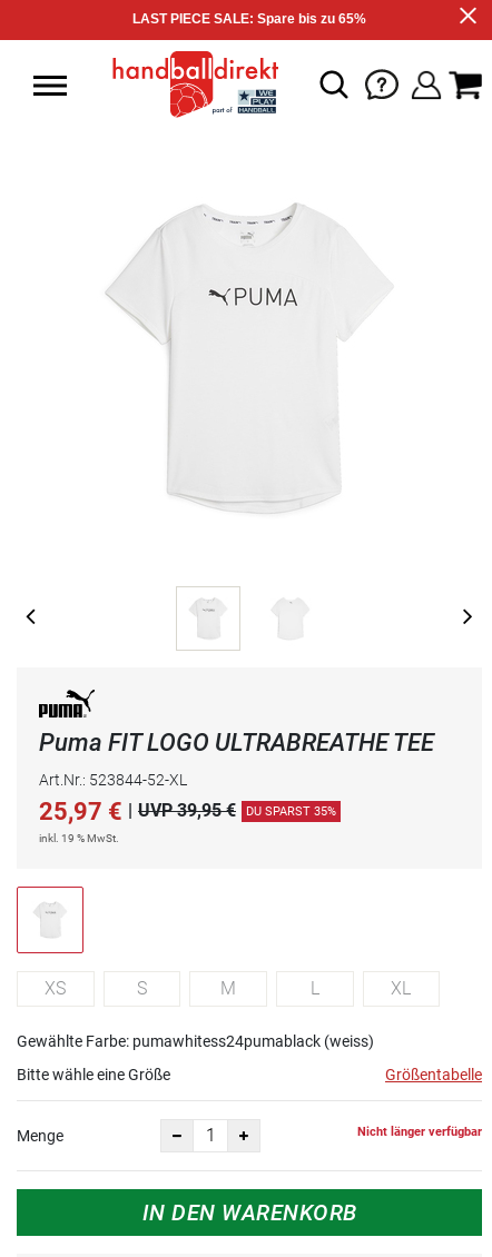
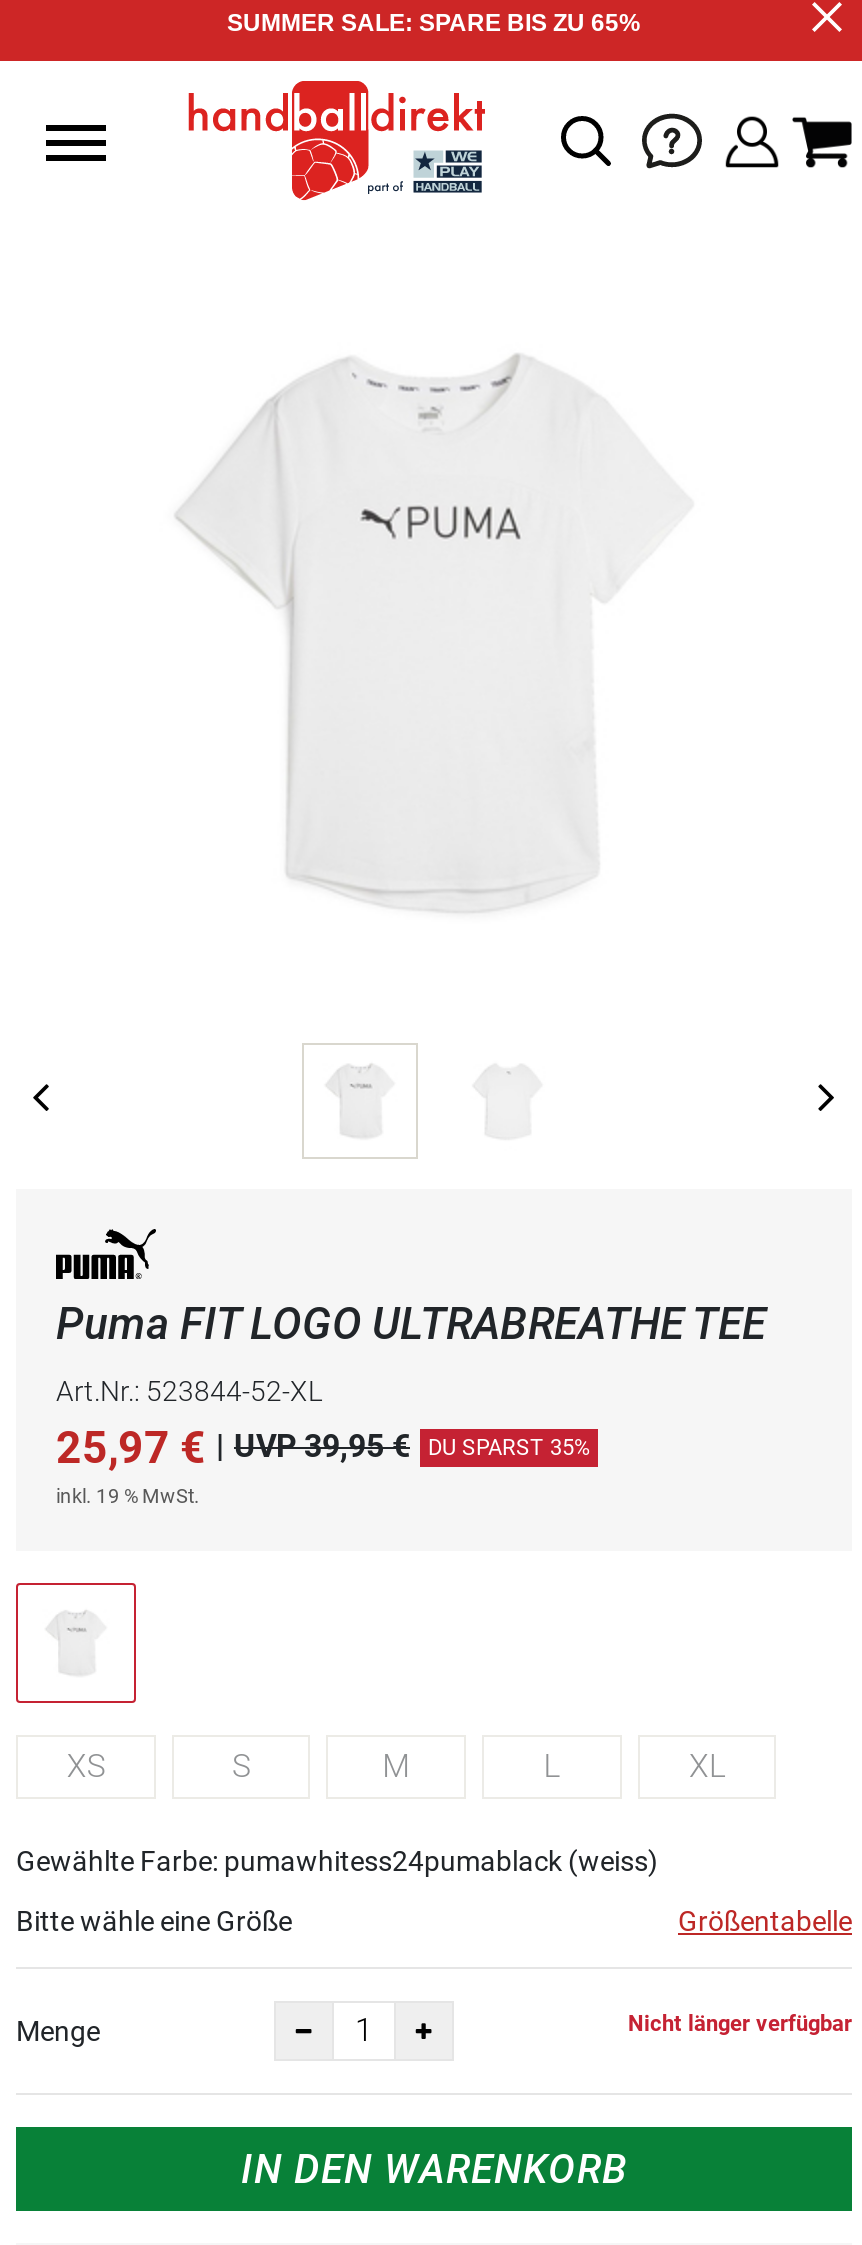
- LAST PIECE SALE: Spare bis zu 65%
+ SUMMER SALE: SPARE BIS ZU 65%
